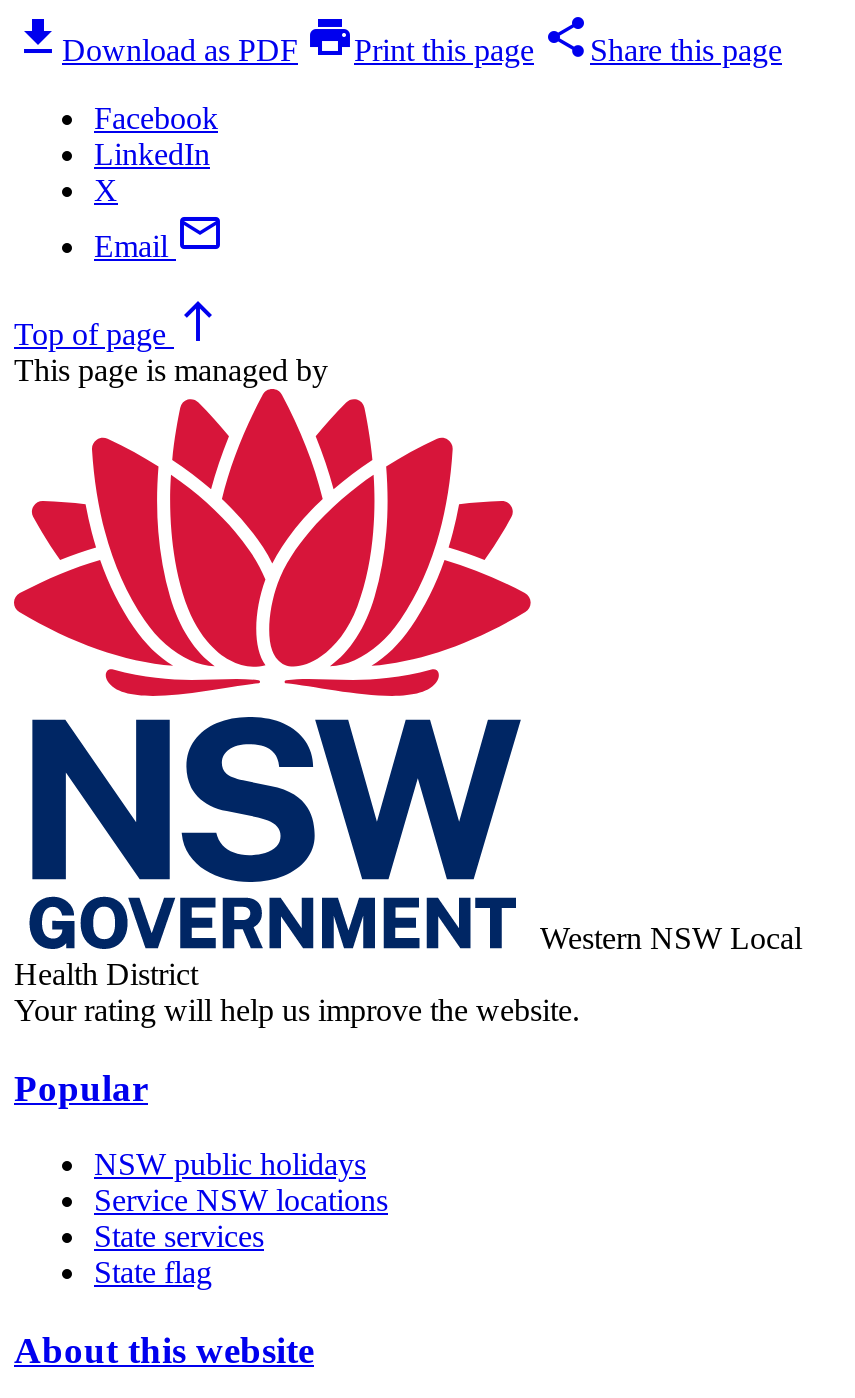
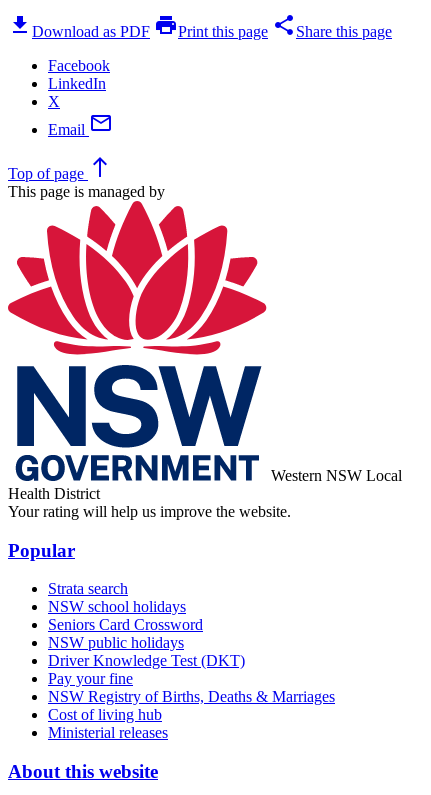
+ Strata search
+ NSW school holidays
+ Seniors Card Crossword

- Service NSW locations
- State services
- State flag
+ Driver Knowledge Test (DKT)
+ Pay your fine
+ NSW Registry of Births, Deaths & Marriages
+ Cost of living hub
+ Ministerial releases
